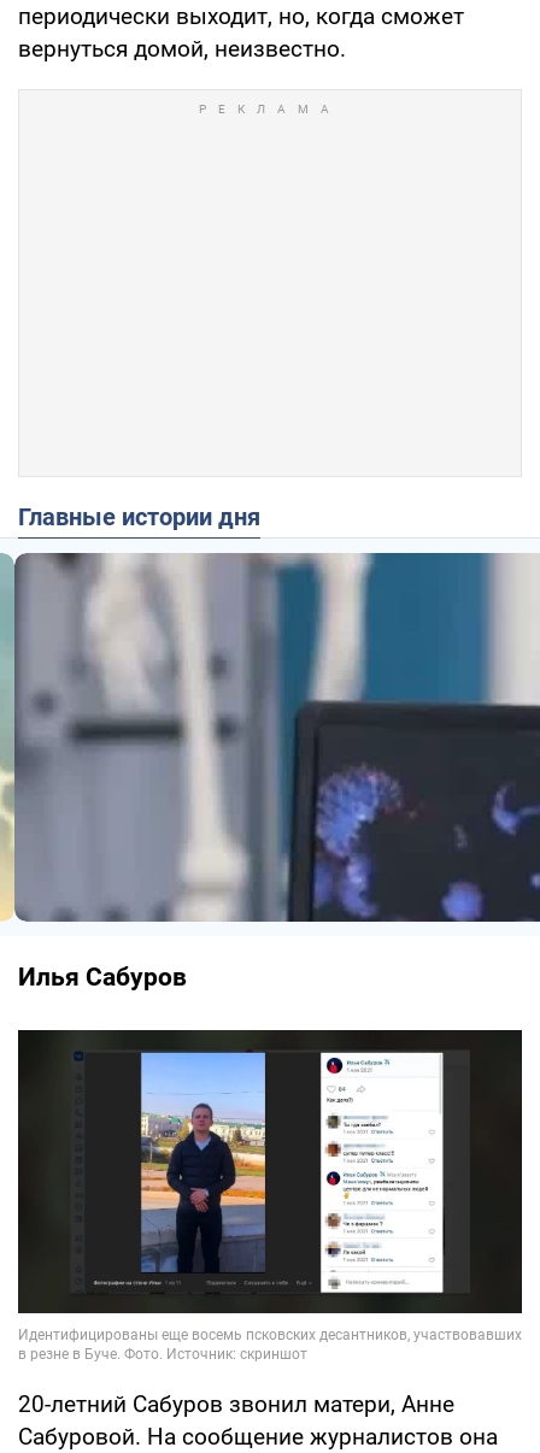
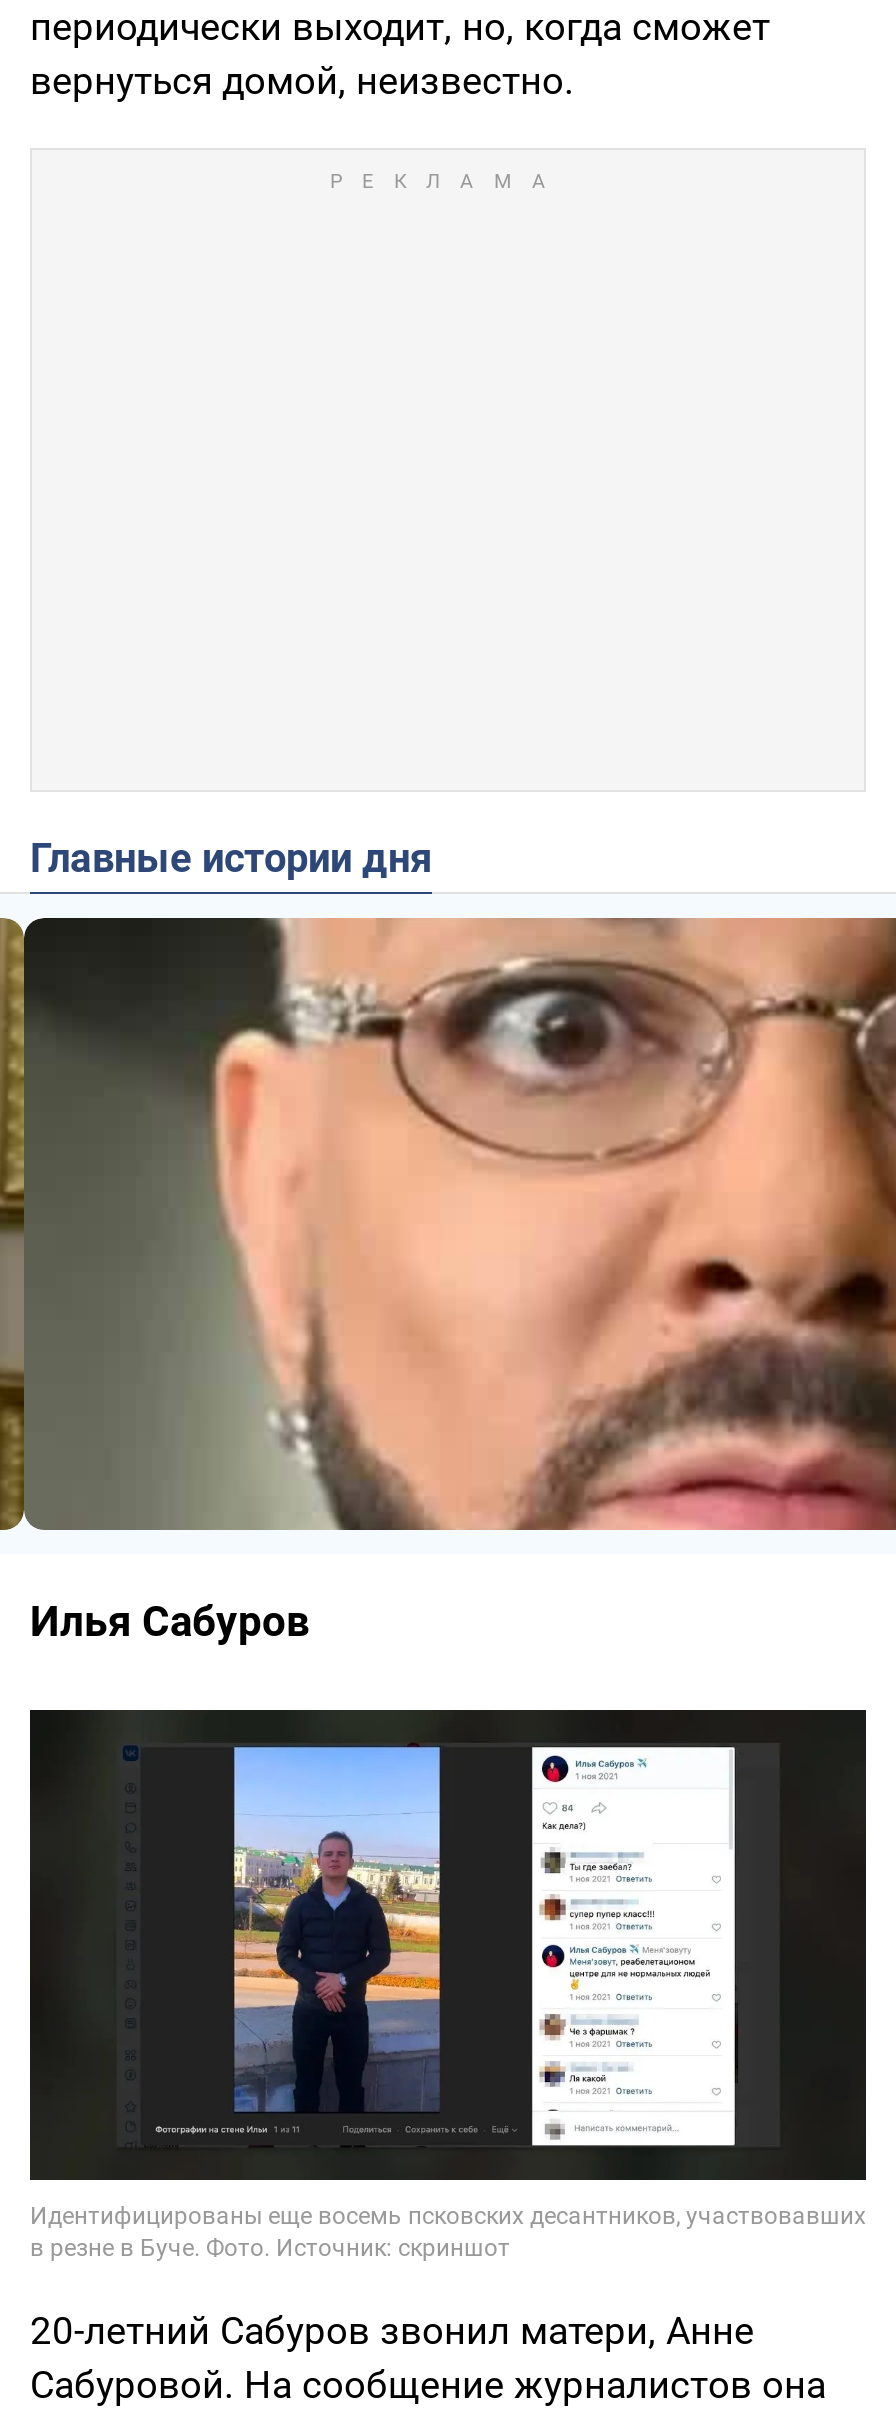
- [image]
+ [image]
